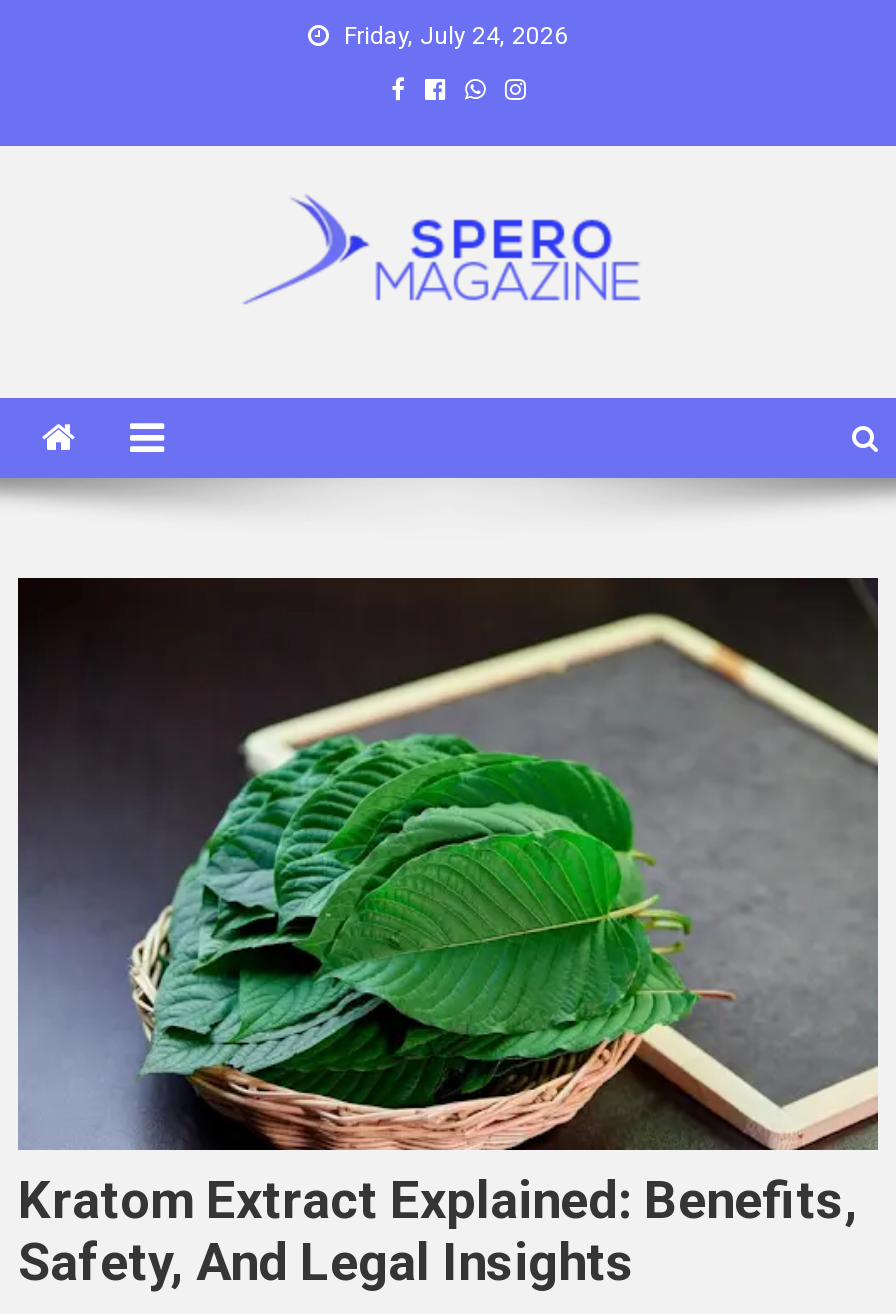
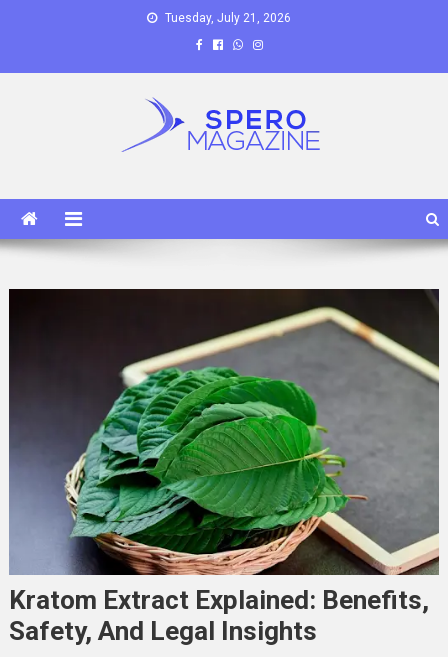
- Friday, July 24, 2026
+ Tuesday, July 21, 2026
